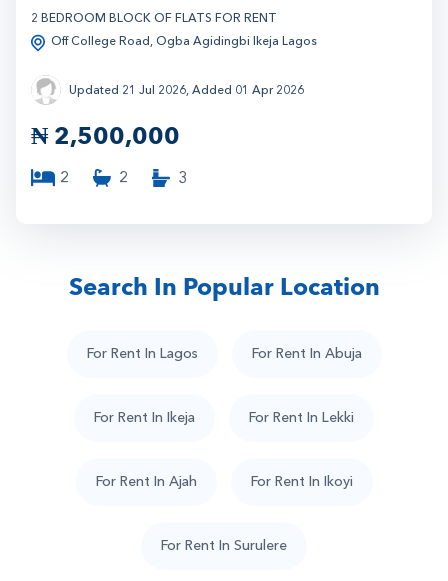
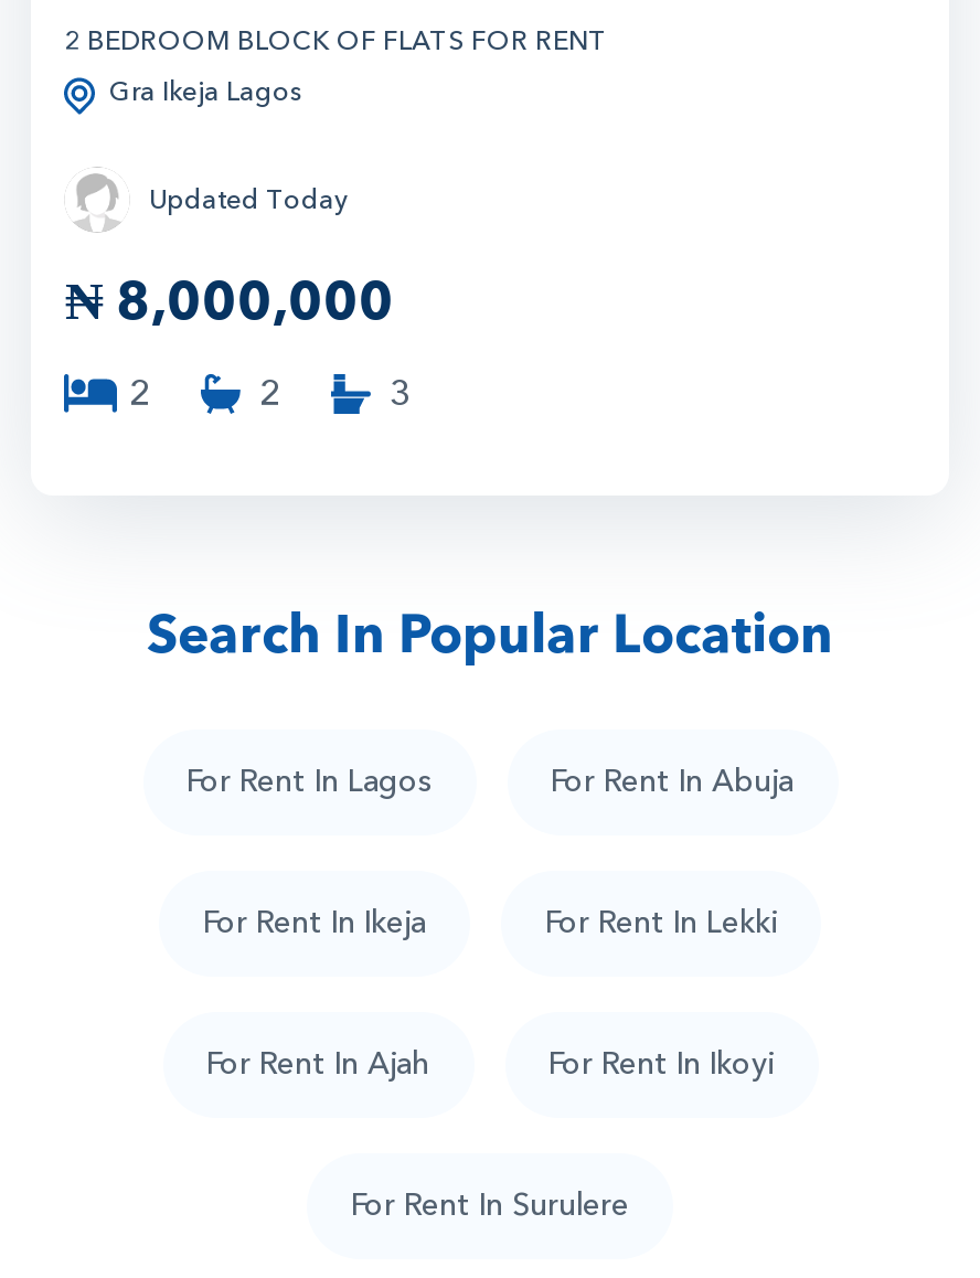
- Off College Road, Ogba Agidingbi Ikeja Lagos
+ Gra Ikeja Lagos

- Updated 21 Jul 2026, Added 01 Apr 2026
+ Updated Today

- ₦ 2,500,000
+ ₦ 8,000,000
